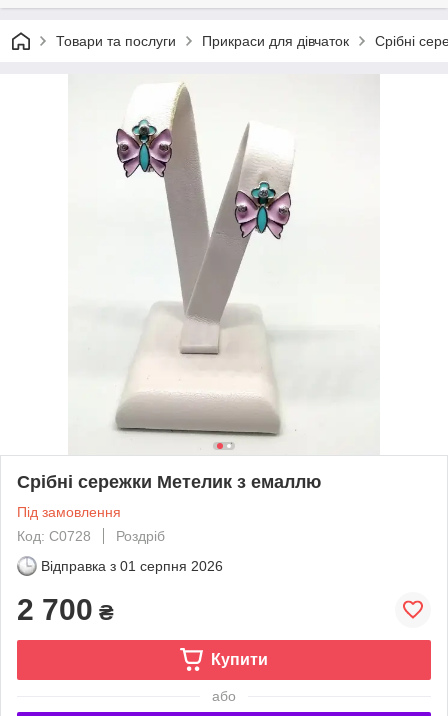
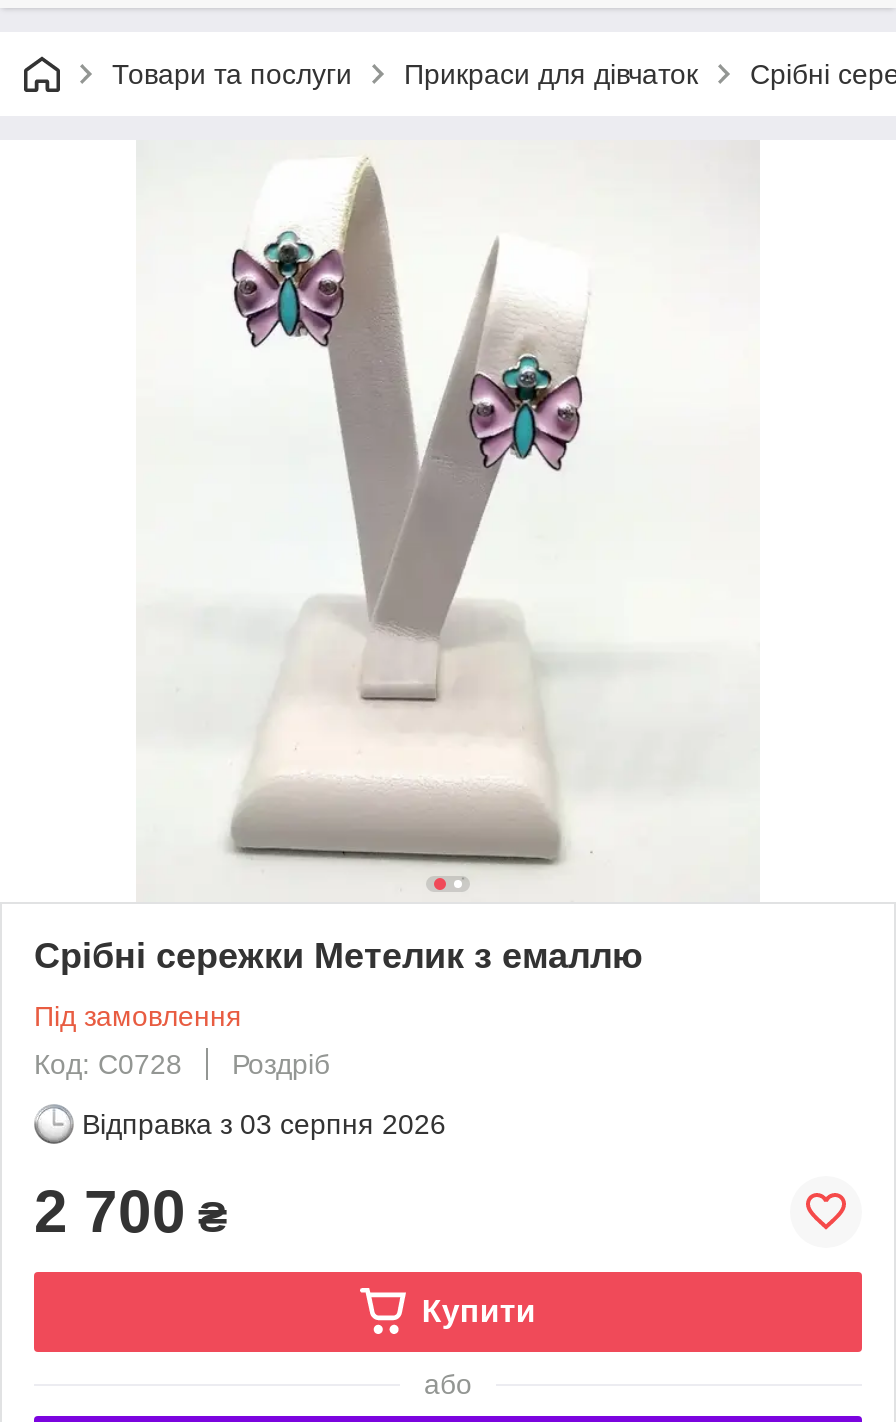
- Відправка з 01 серпня 2026
+ Відправка з 03 серпня 2026
